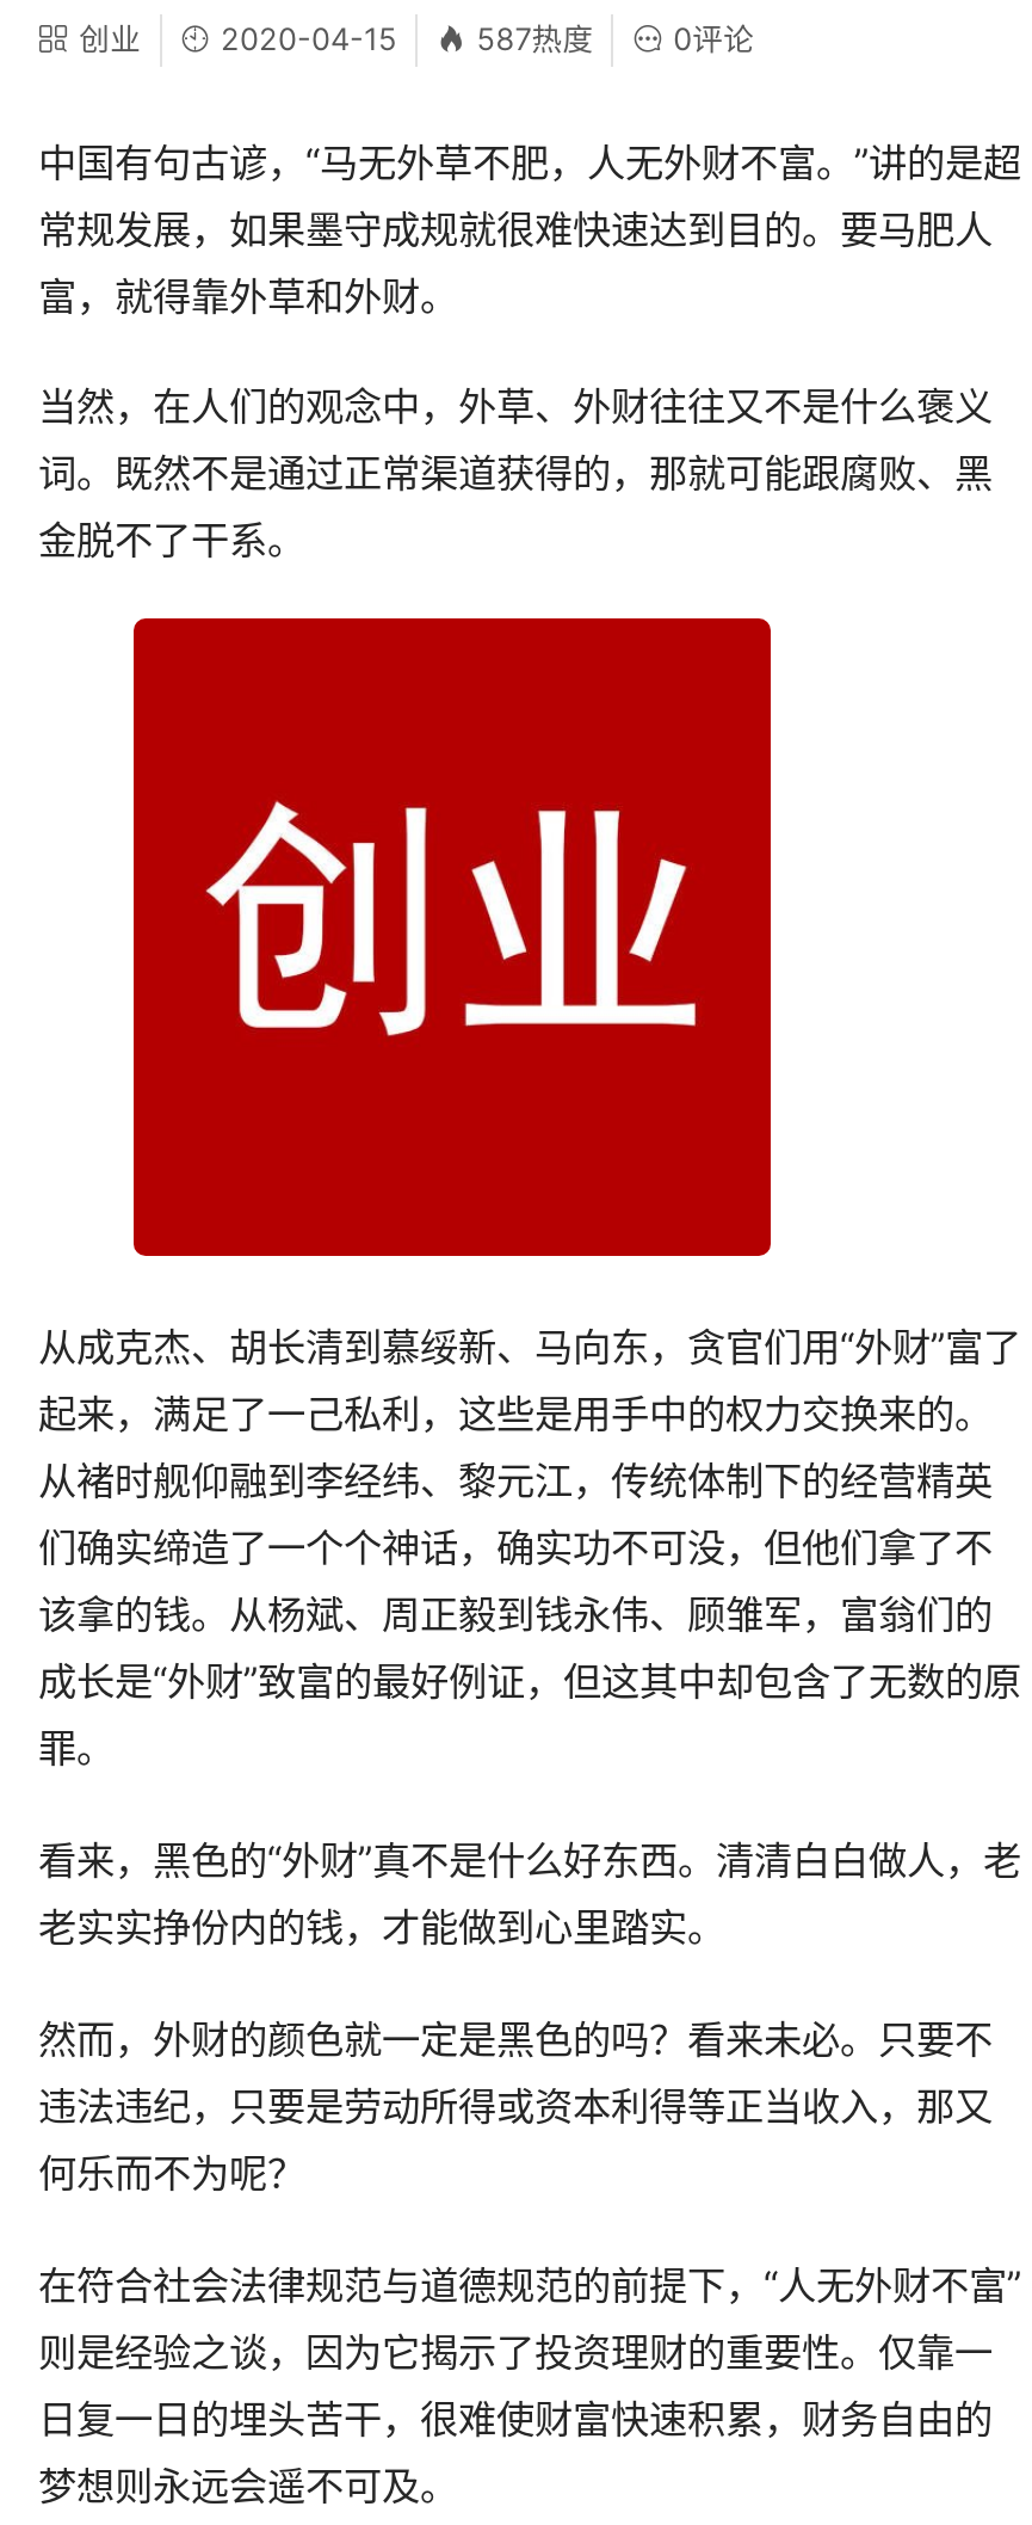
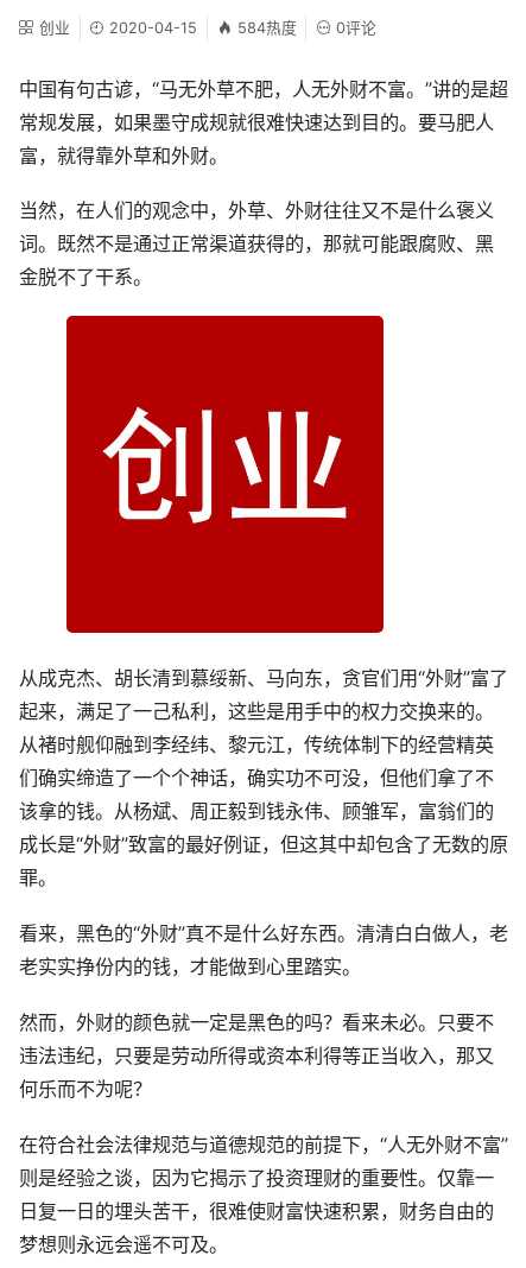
- 587热度
+ 584热度
